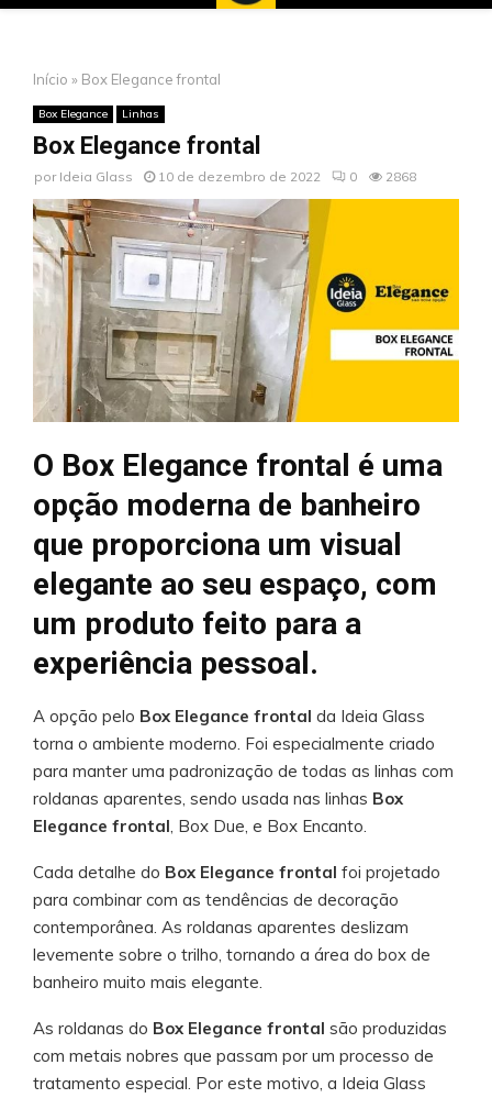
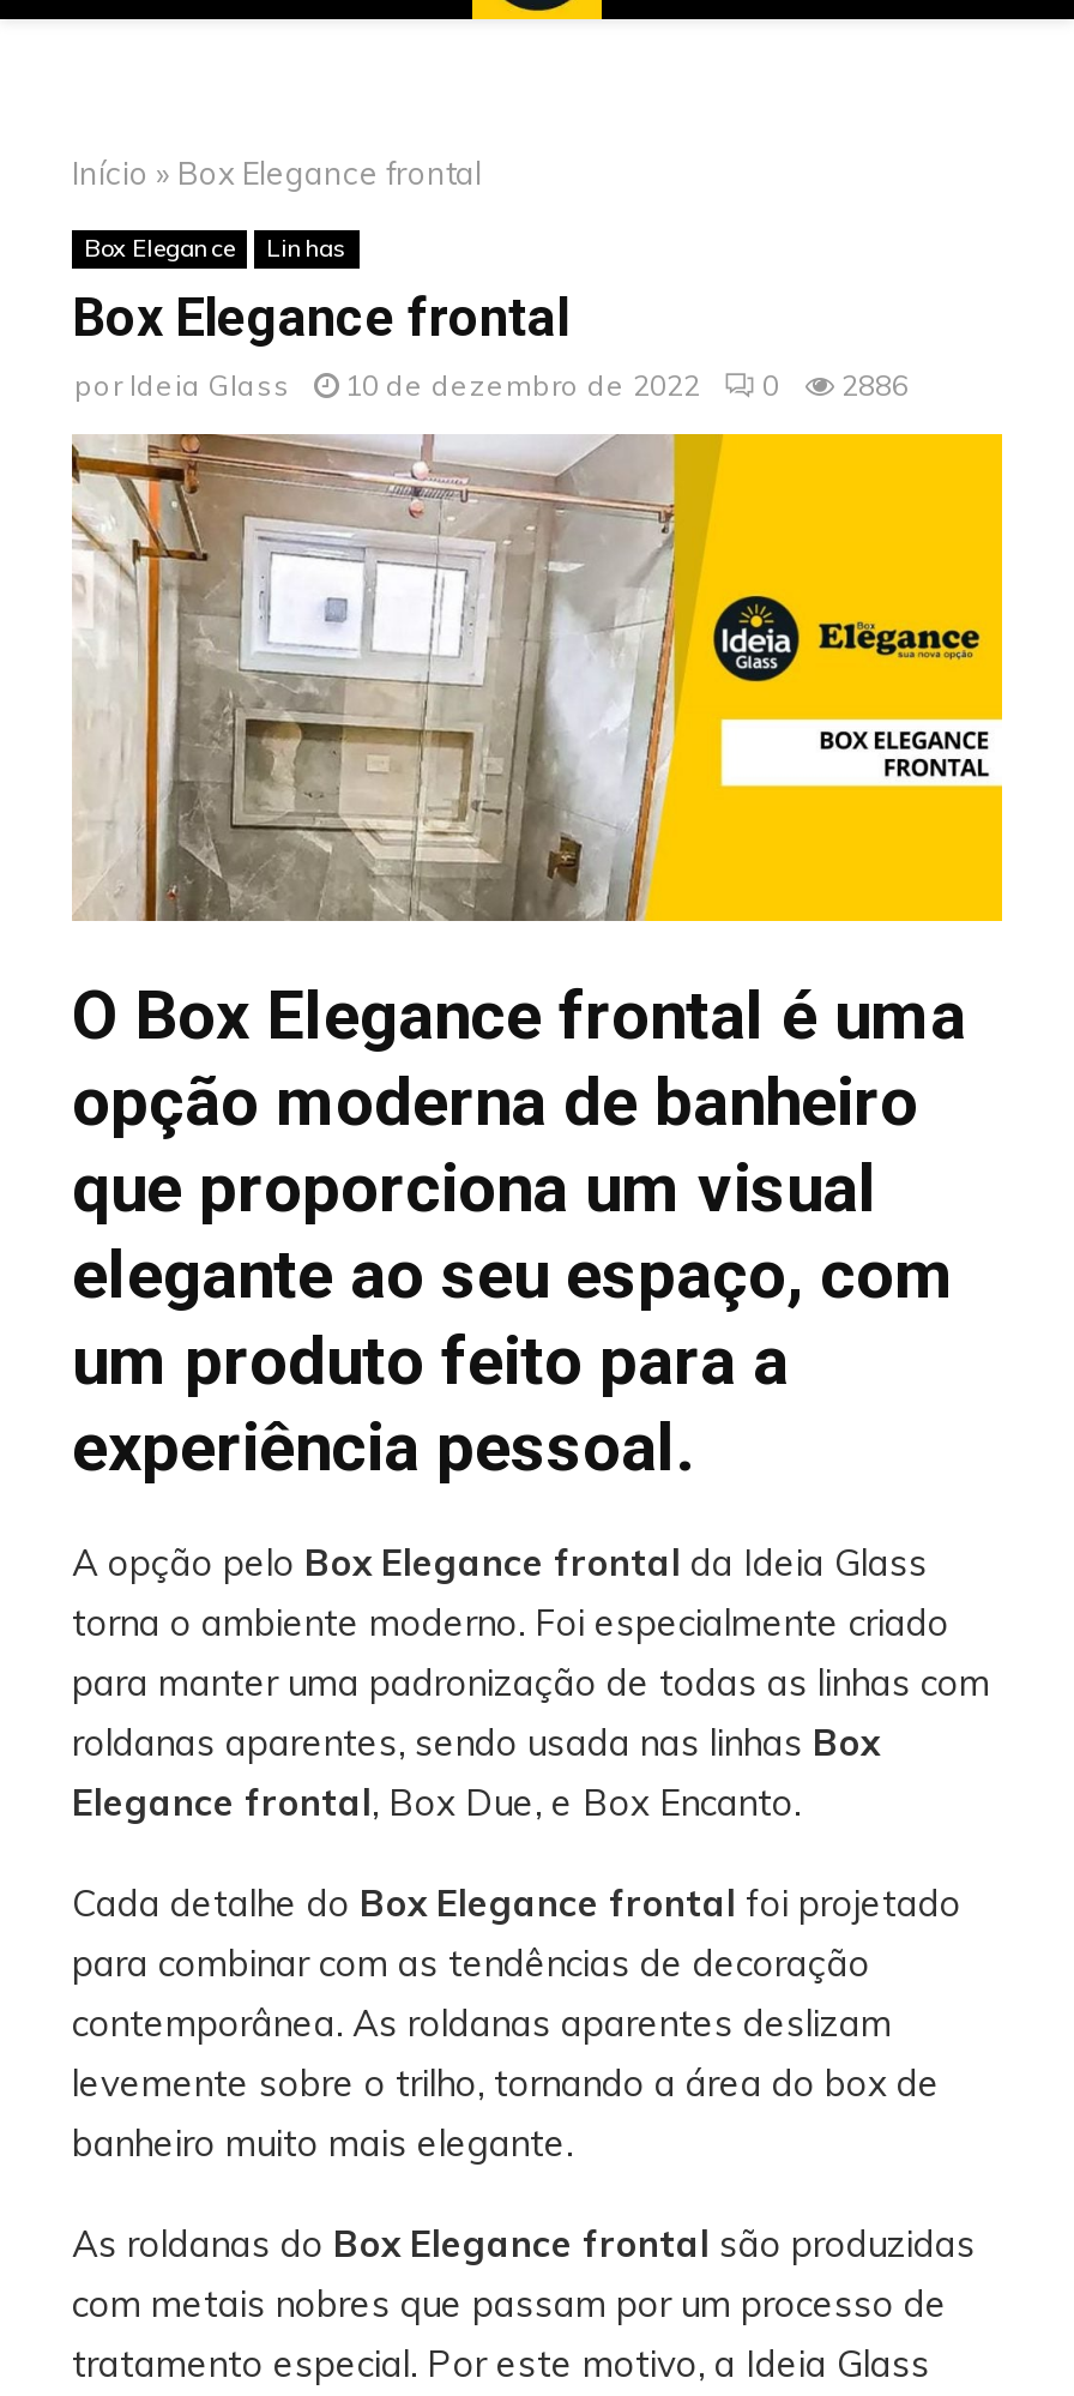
- por Ideia Glass 10 de dezembro de 2022 0 2868
+ por Ideia Glass 10 de dezembro de 2022 0 2886
